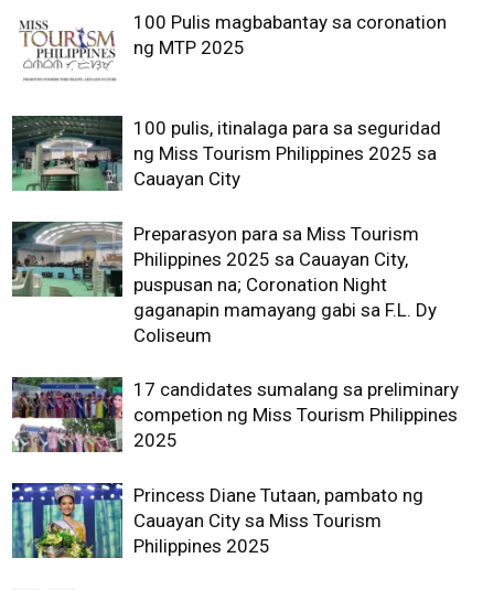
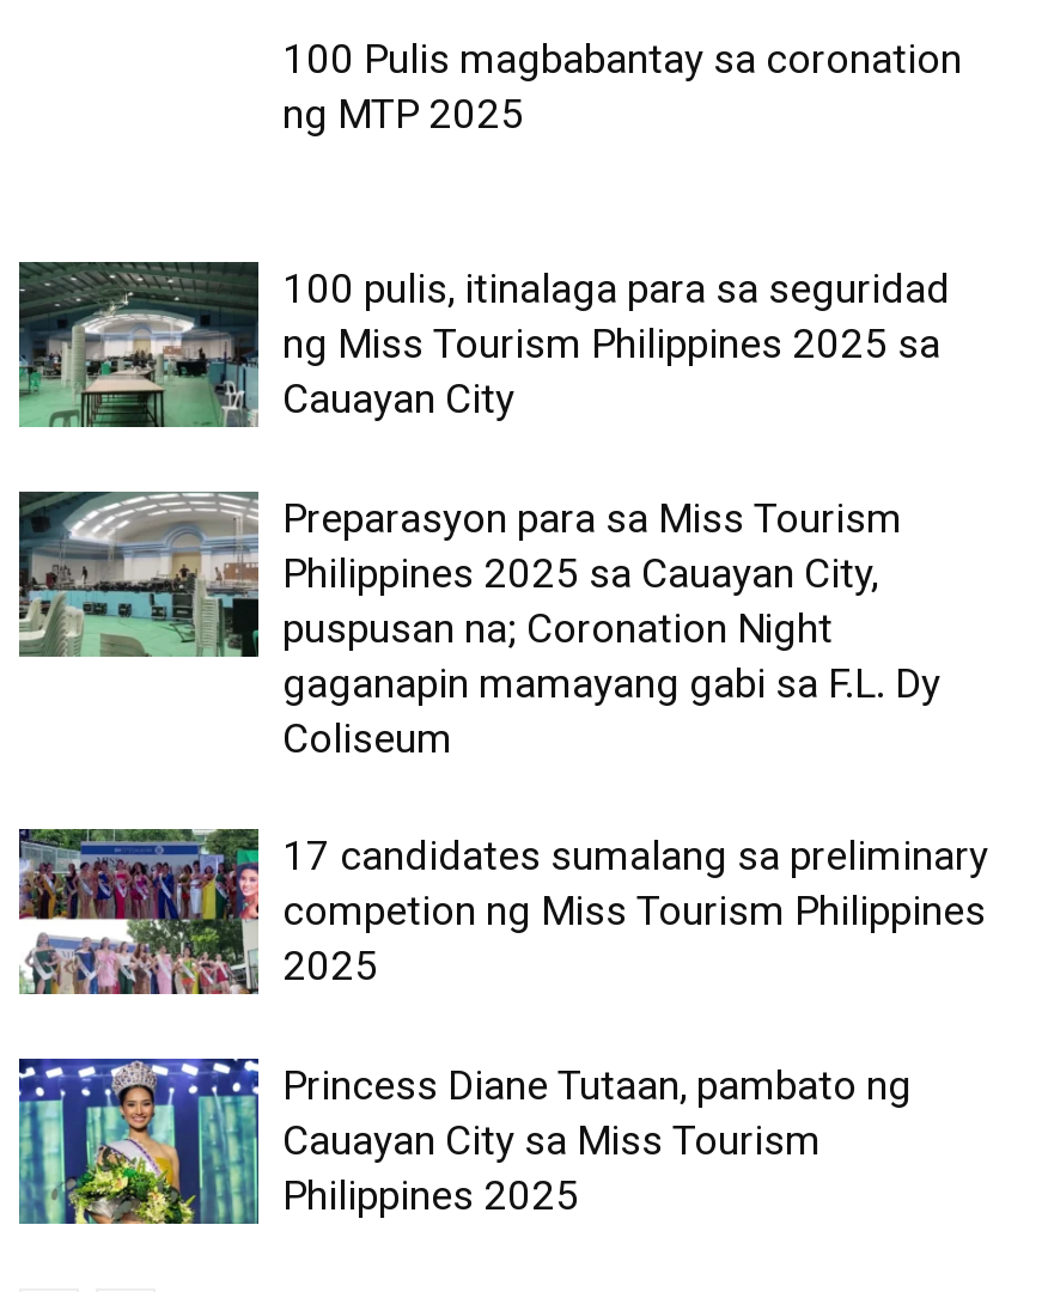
- [image]
